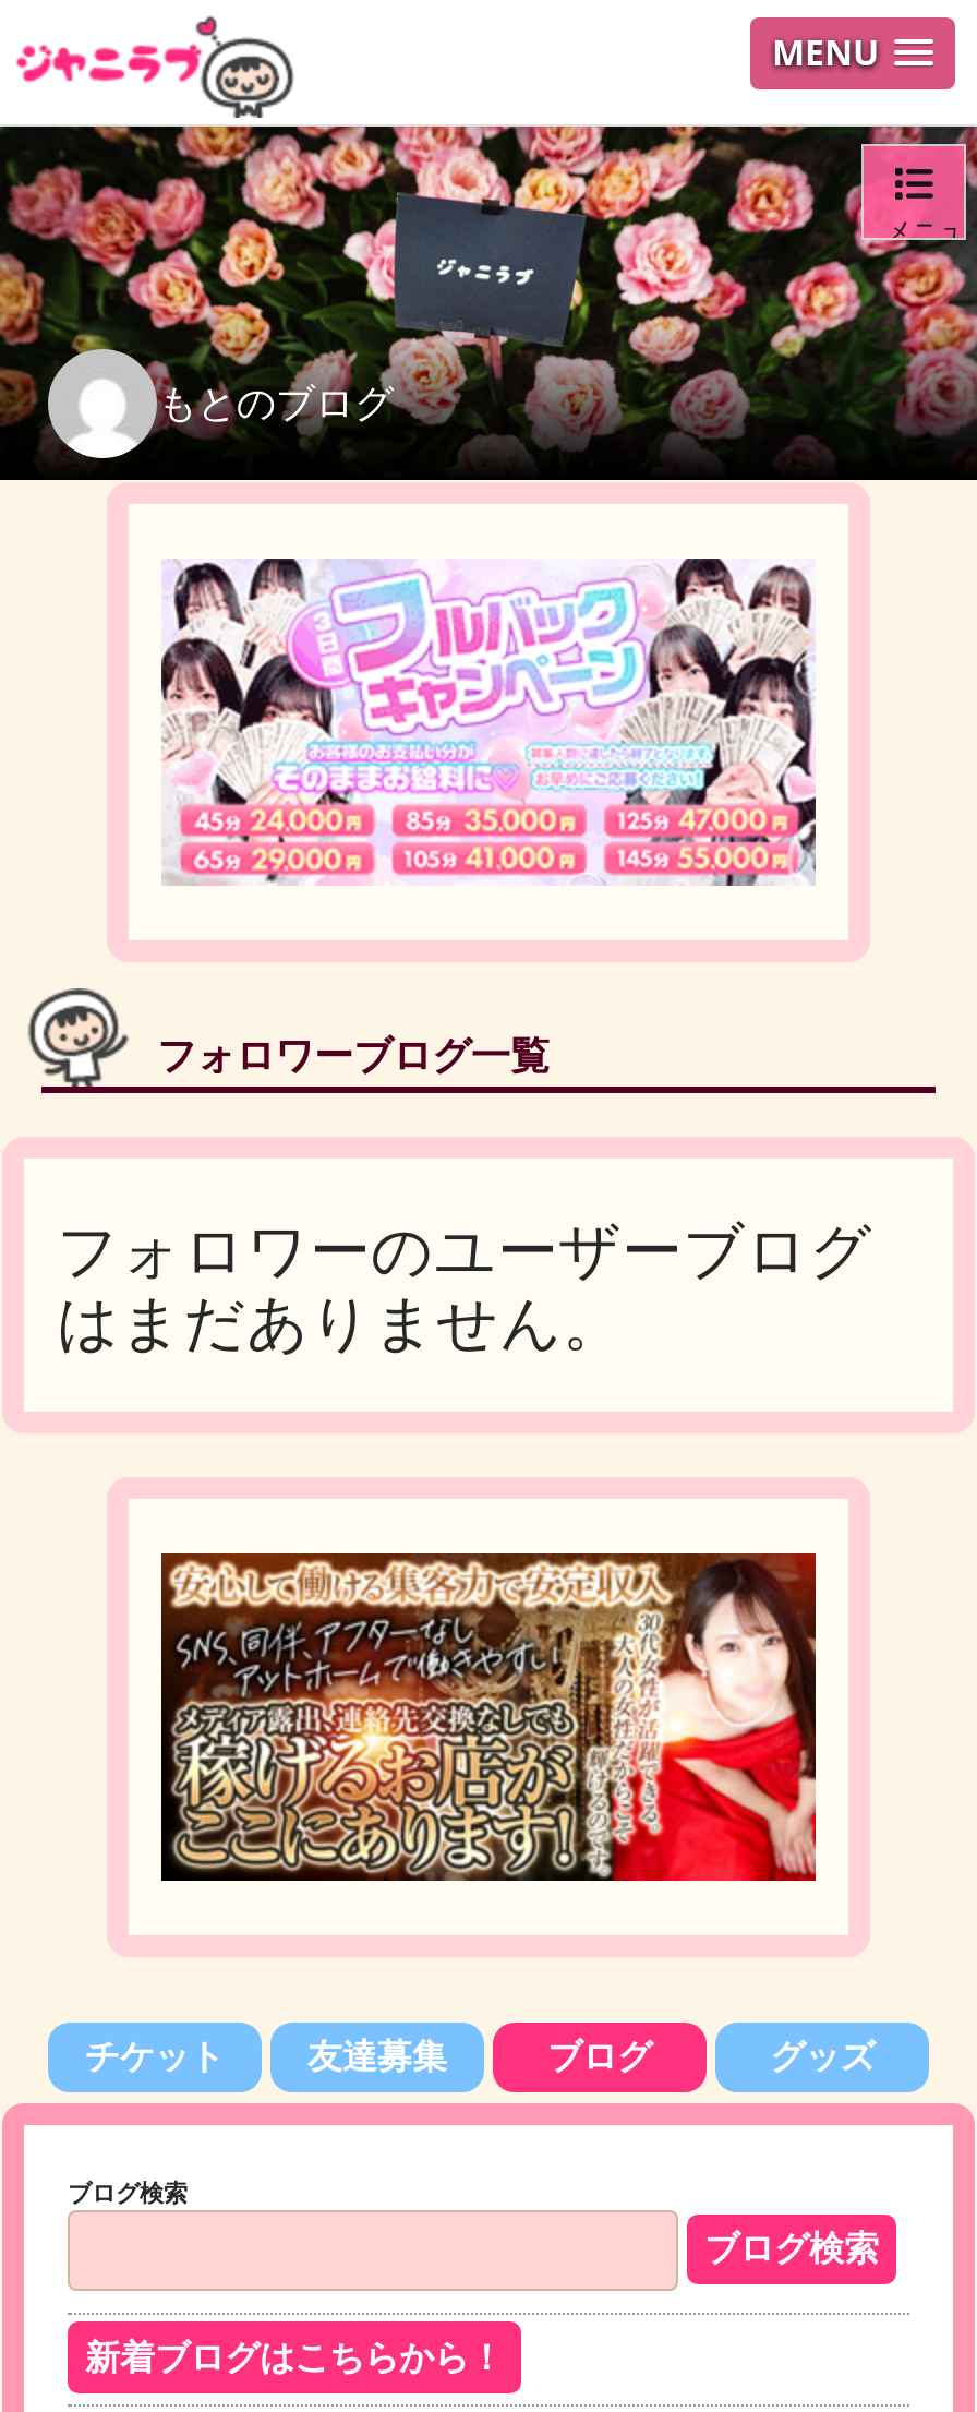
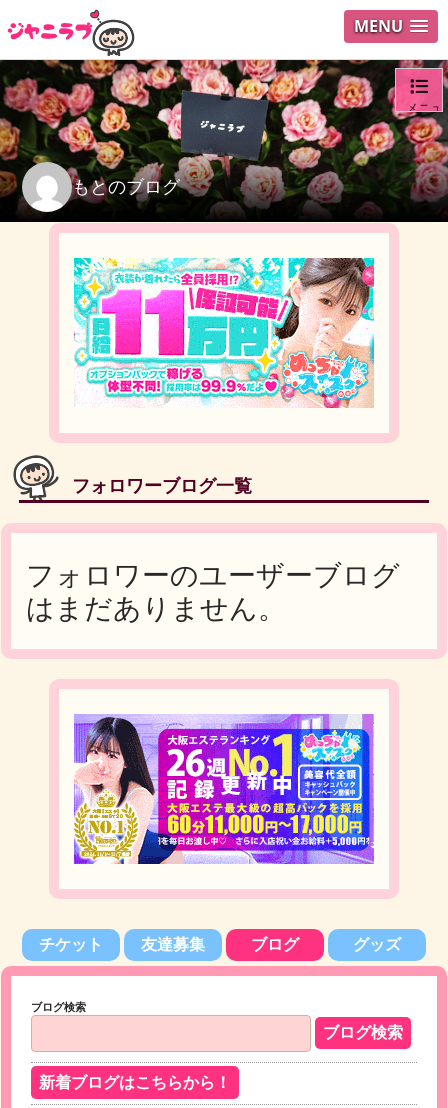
- [image]
+ [image]

- [image]
+ [image]
